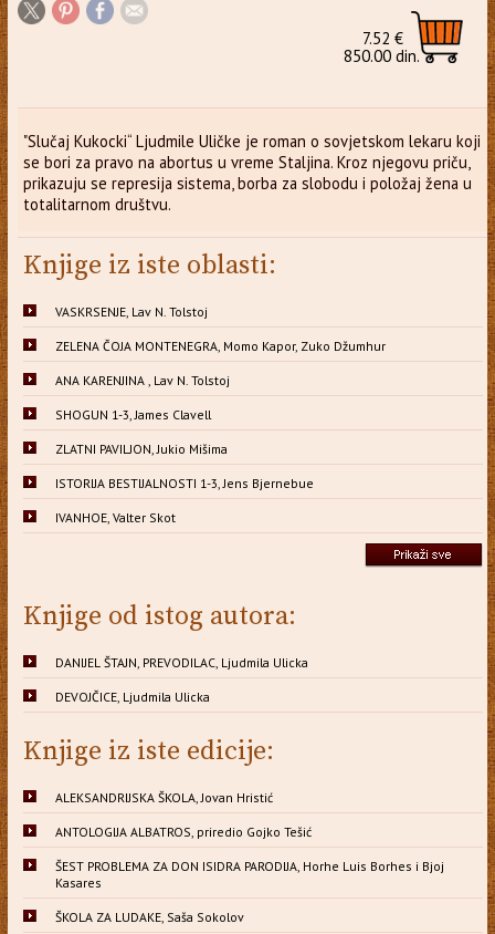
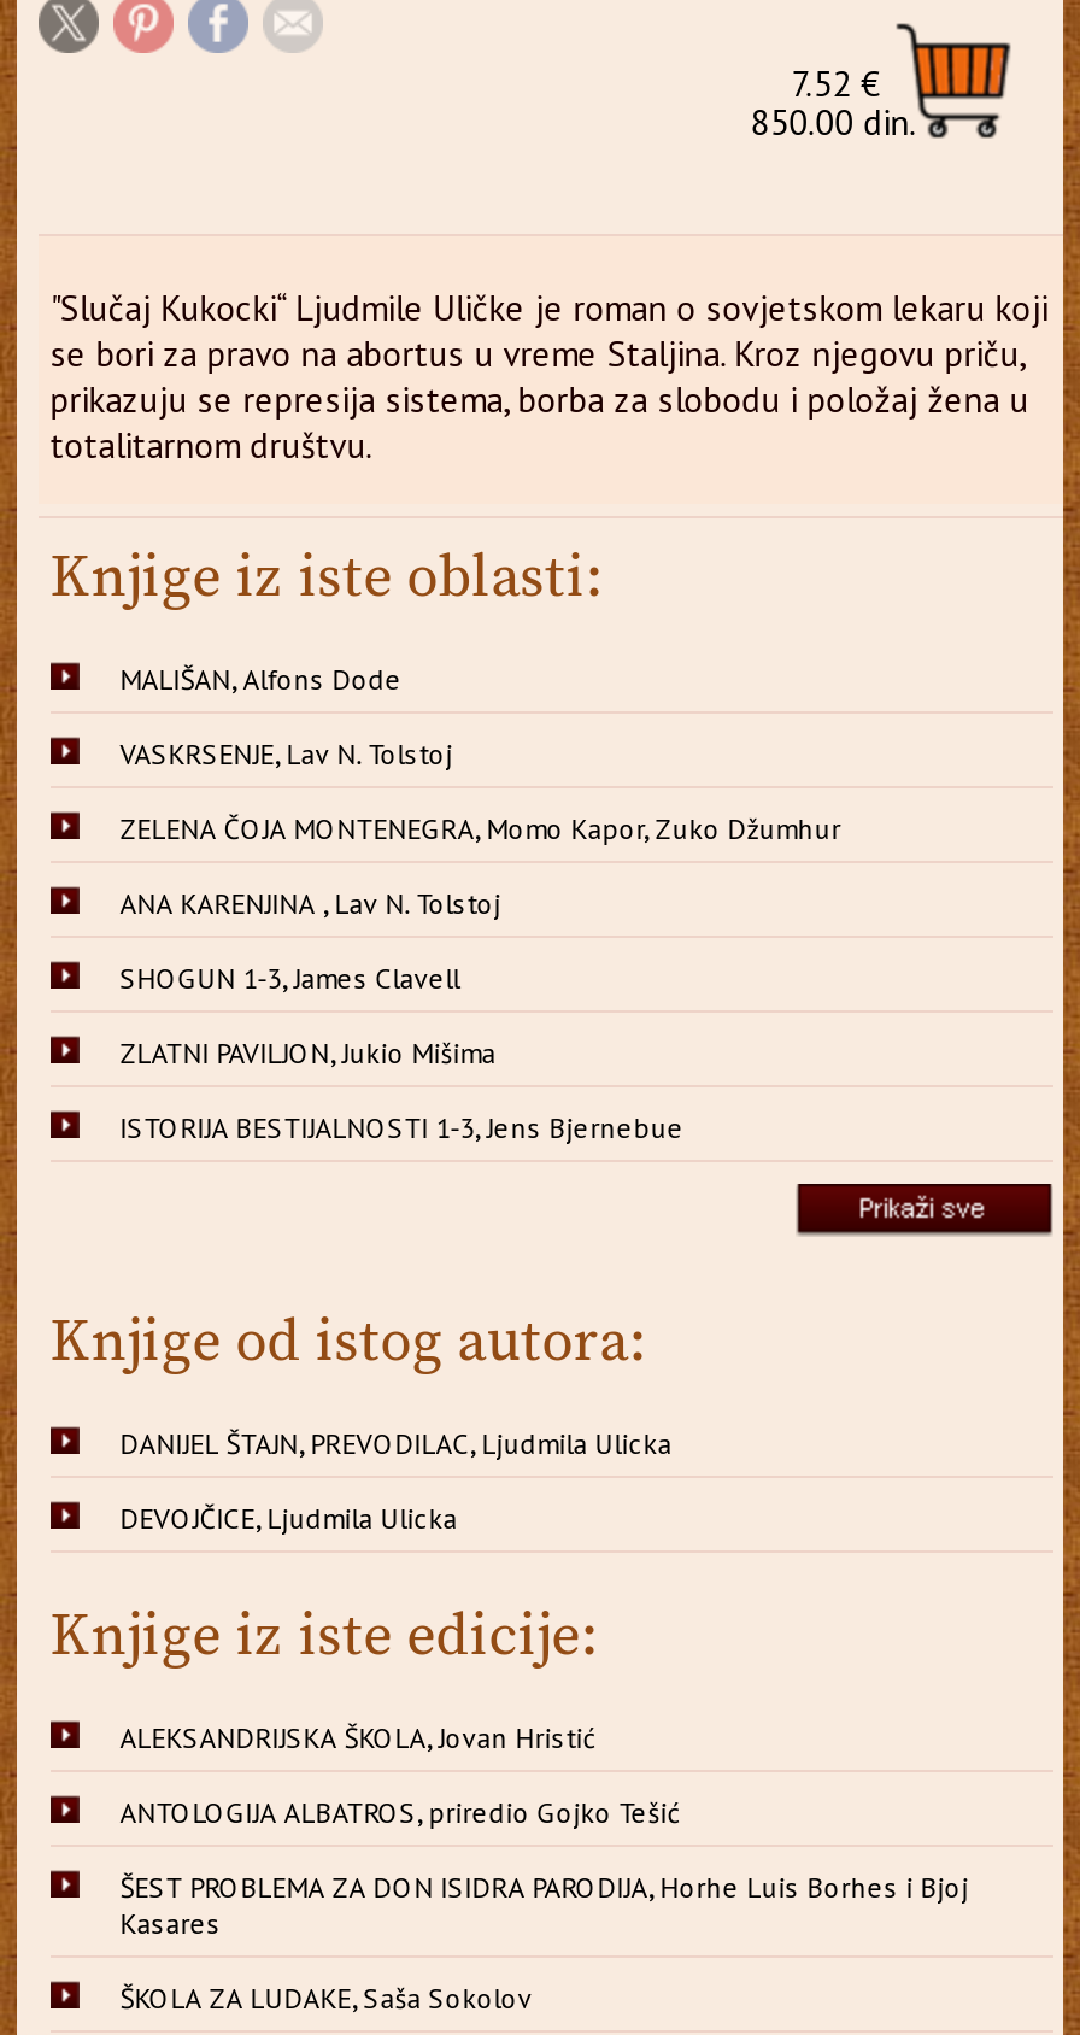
+ MALIŠAN, Alfons Dode

moved down: VASKRSENJE, Lav N. Tolstoj | ZELENA ČOJA MONTENEGRA, Momo Kapor, Zuko Džumhur | ANA KARENJINA , Lav N. Tolstoj | SHOGUN 1-3, James Clavell | ZLATNI PAVILJON, Jukio Mišima | ISTORIJA BESTIJALNOSTI 1-3, Jens Bjernebue

- IVANHOE, Valter Skot
